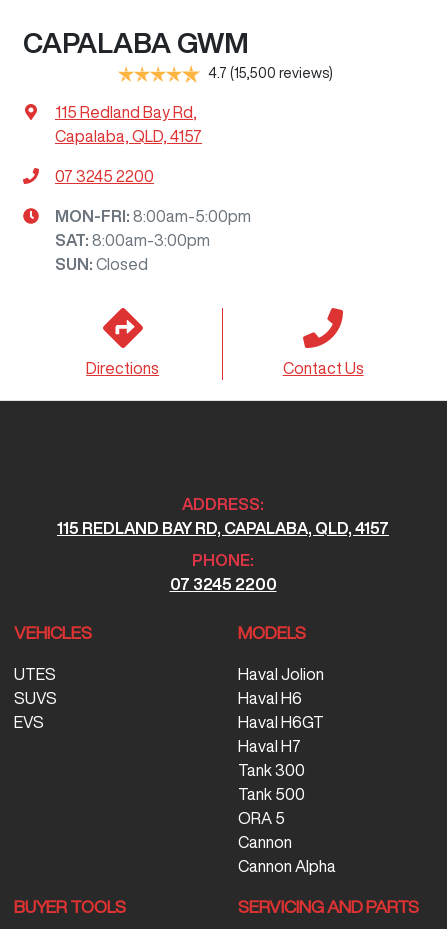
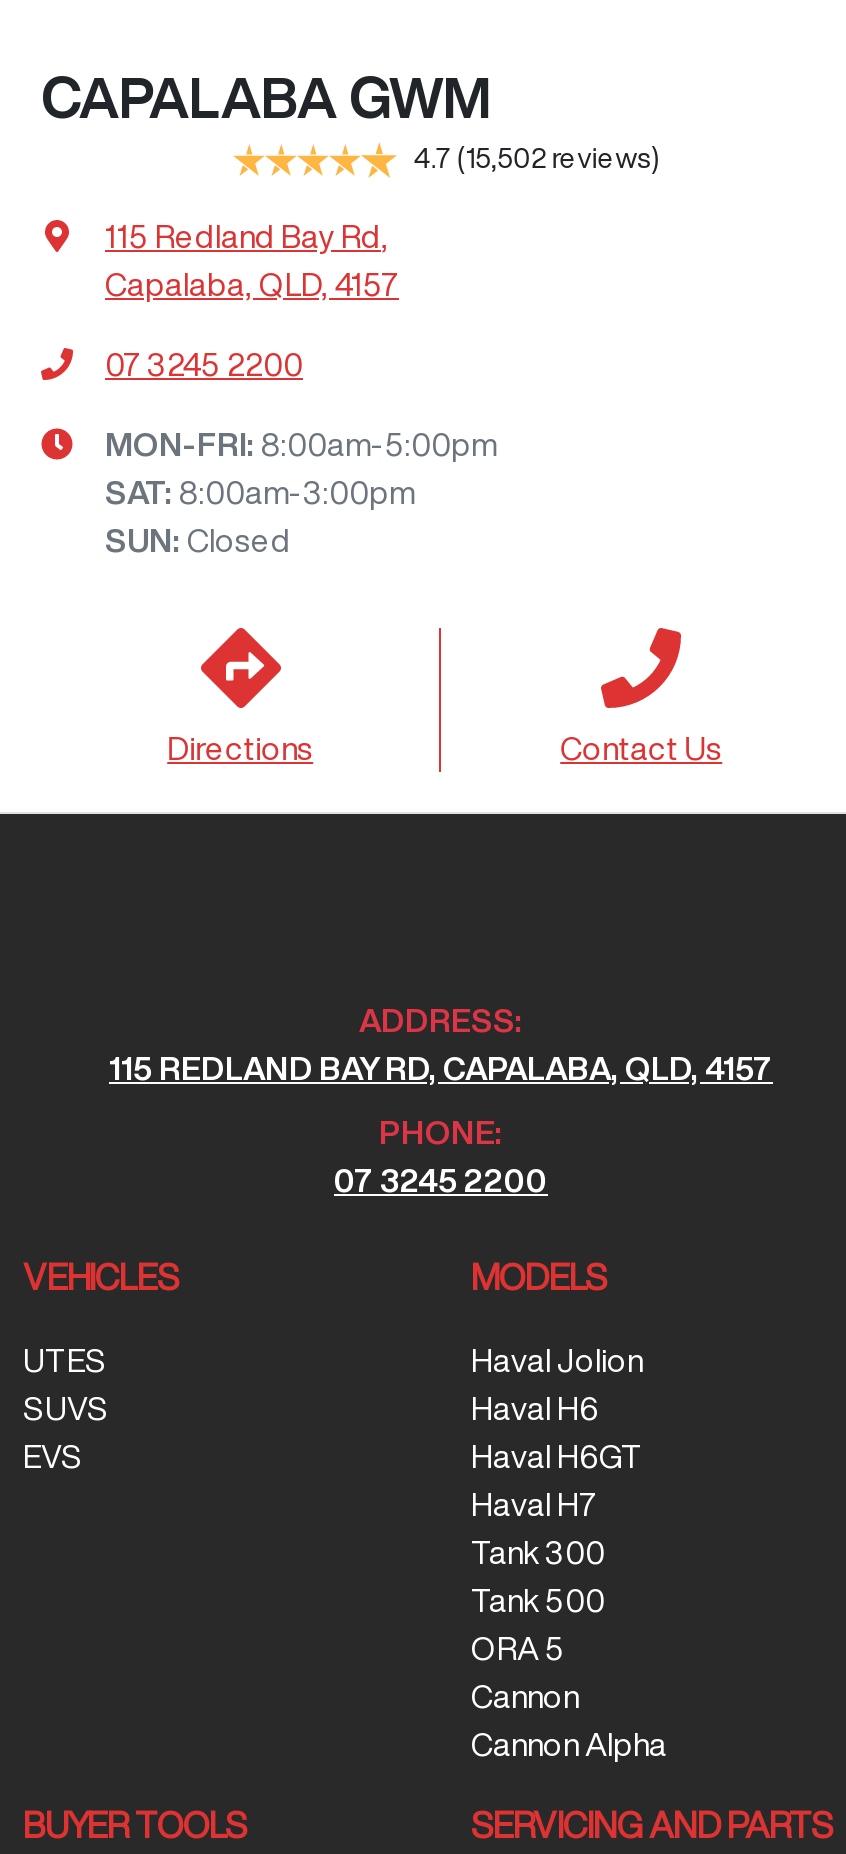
- 4.7 (15,500 reviews)
+ 4.7 (15,502 reviews)
